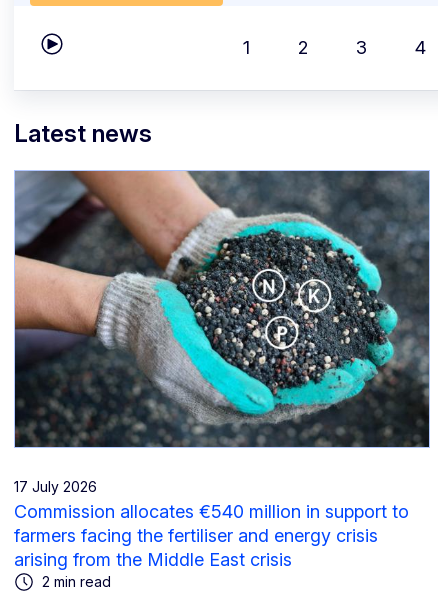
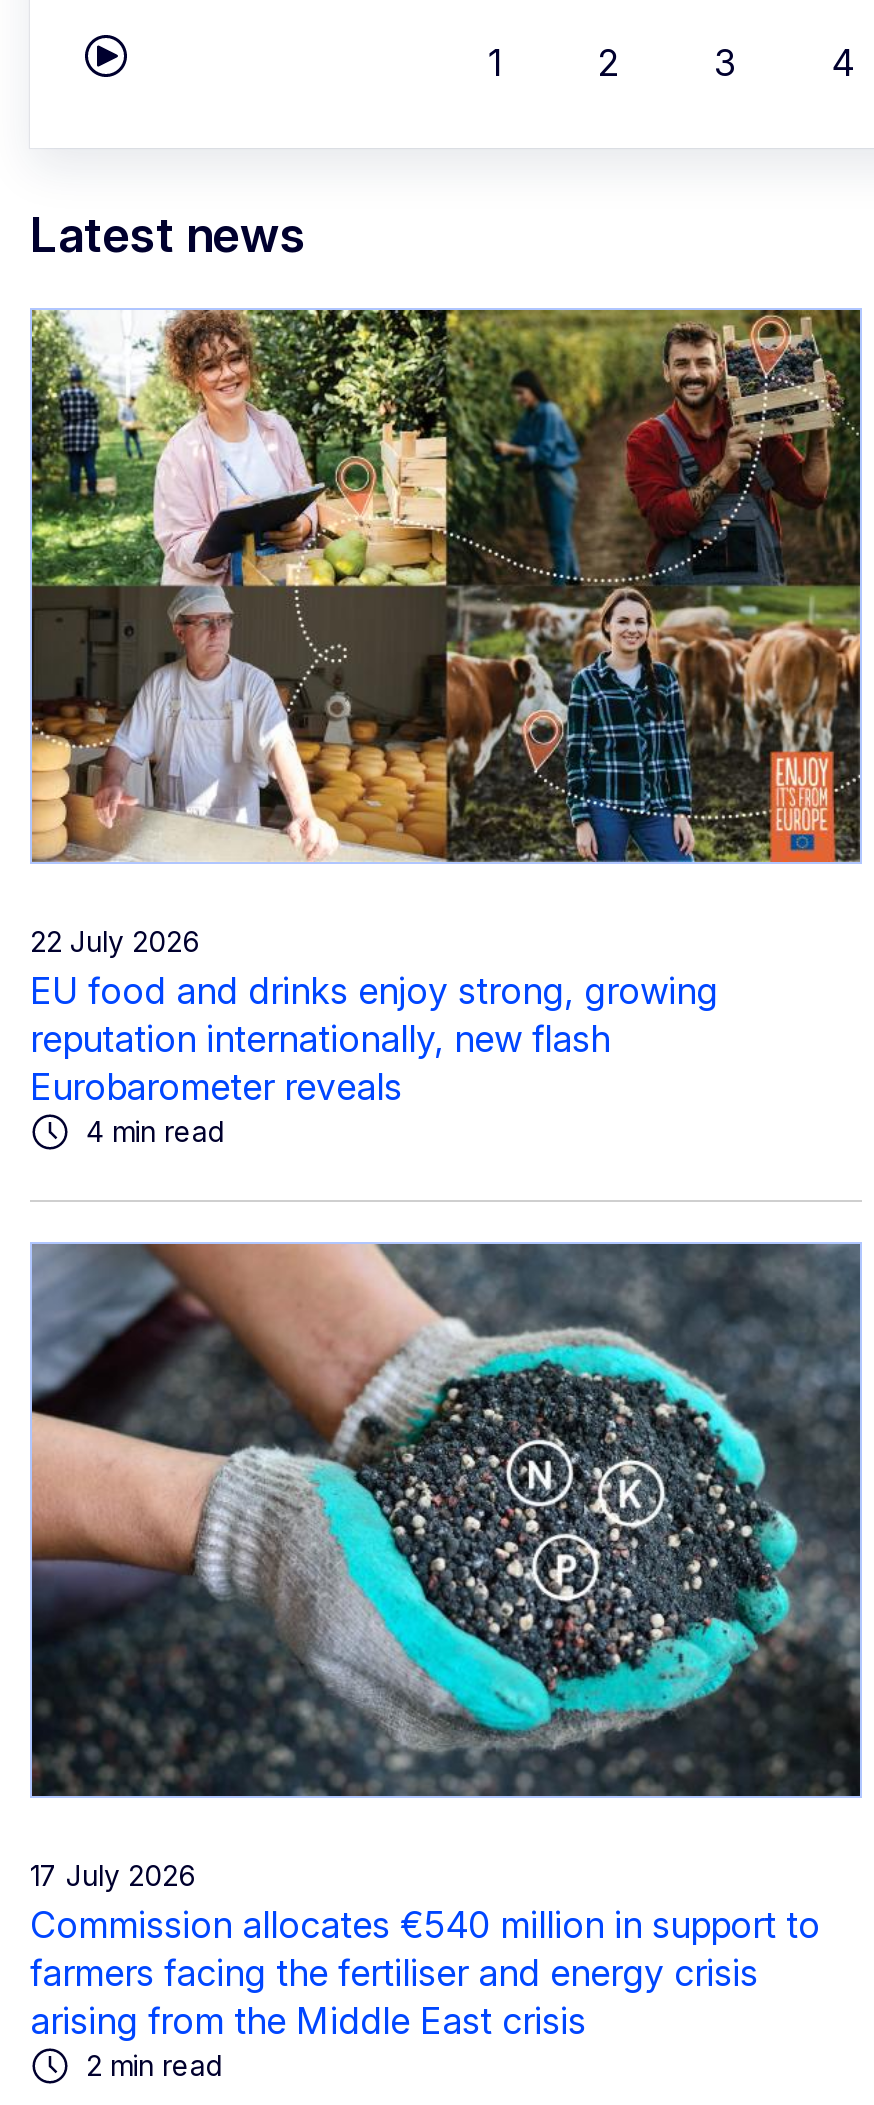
+ [image]
+ 22 July 2026
+ EU food and drinks enjoy strong, growing
+ reputation internationally, new flash
+ Eurobarometer reveals
+ 4 min read
